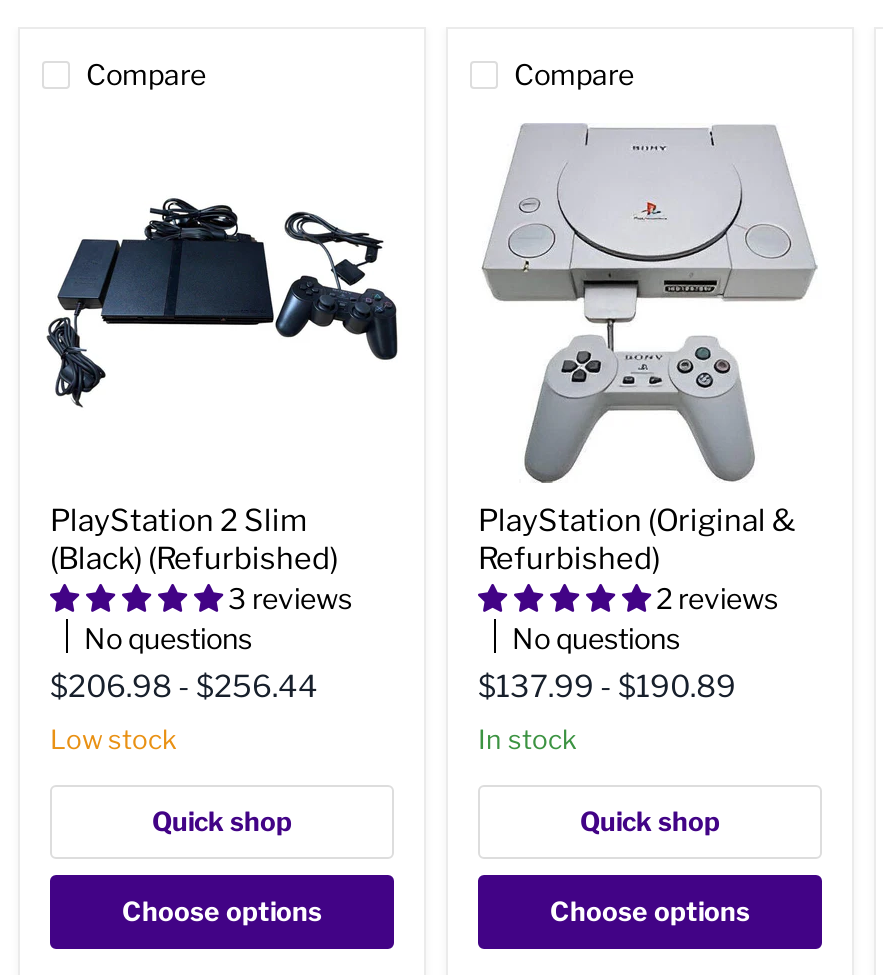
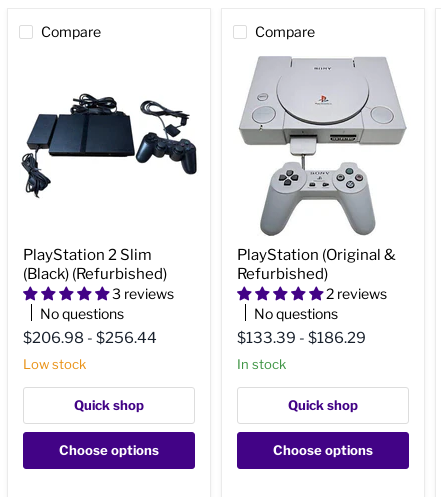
- $137.99 - $190.89
+ $133.39 - $186.29
